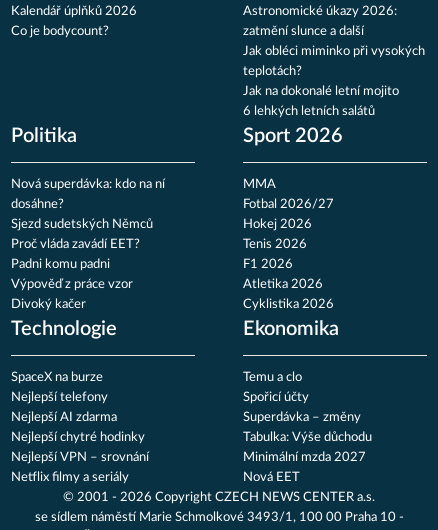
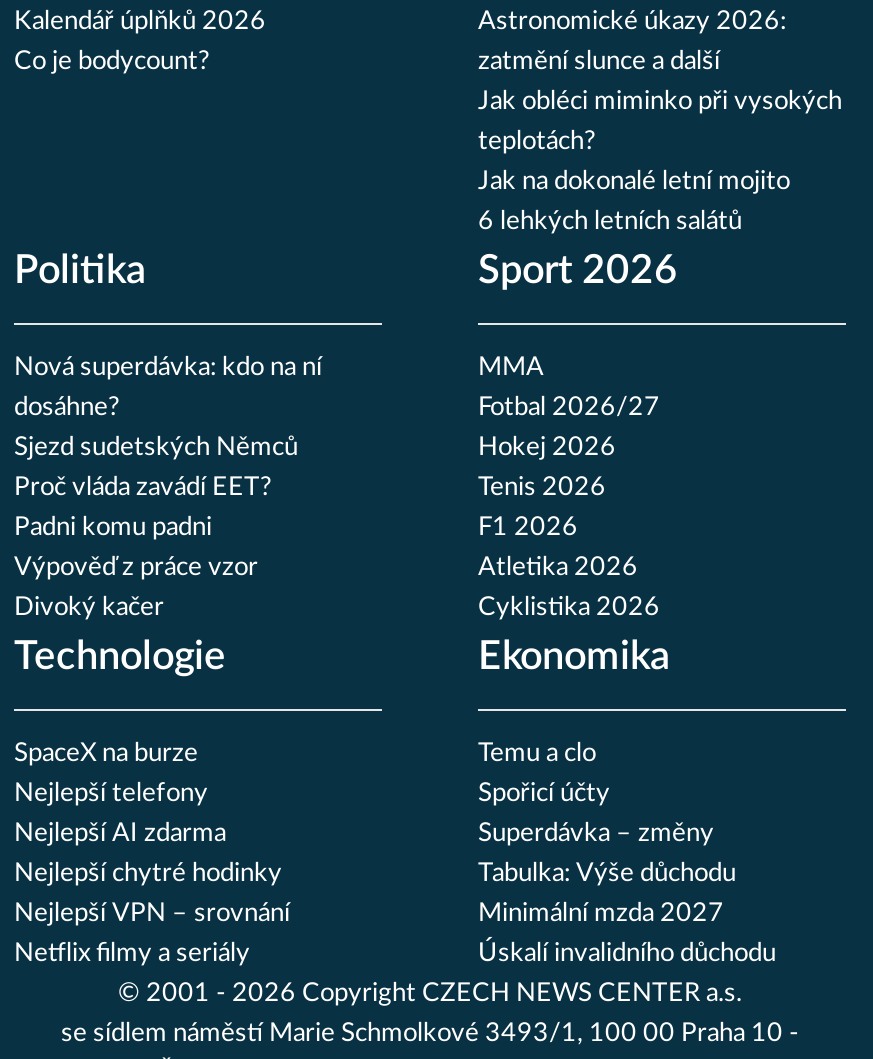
- Nová EET
+ Úskalí invalidního důchodu
